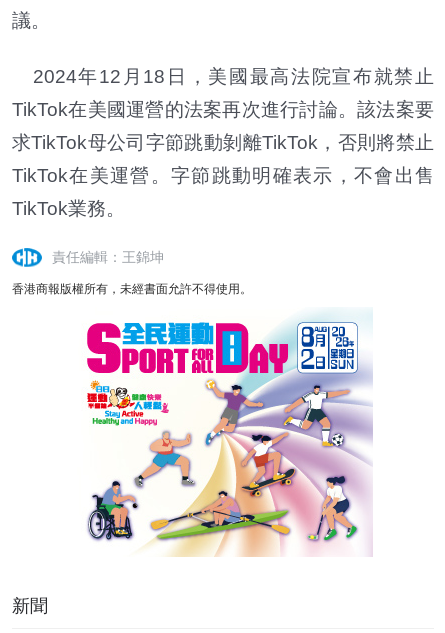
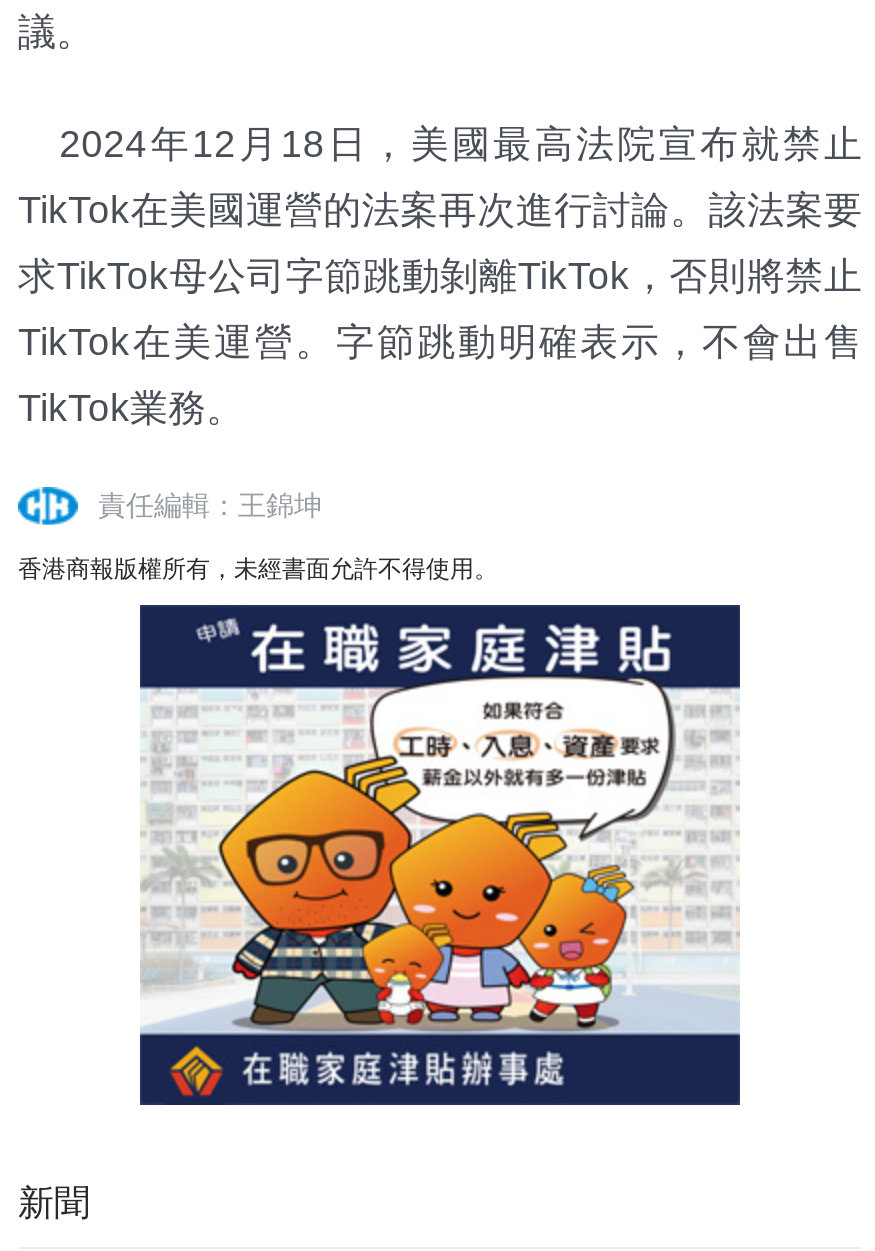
- [image]
+ [image]
